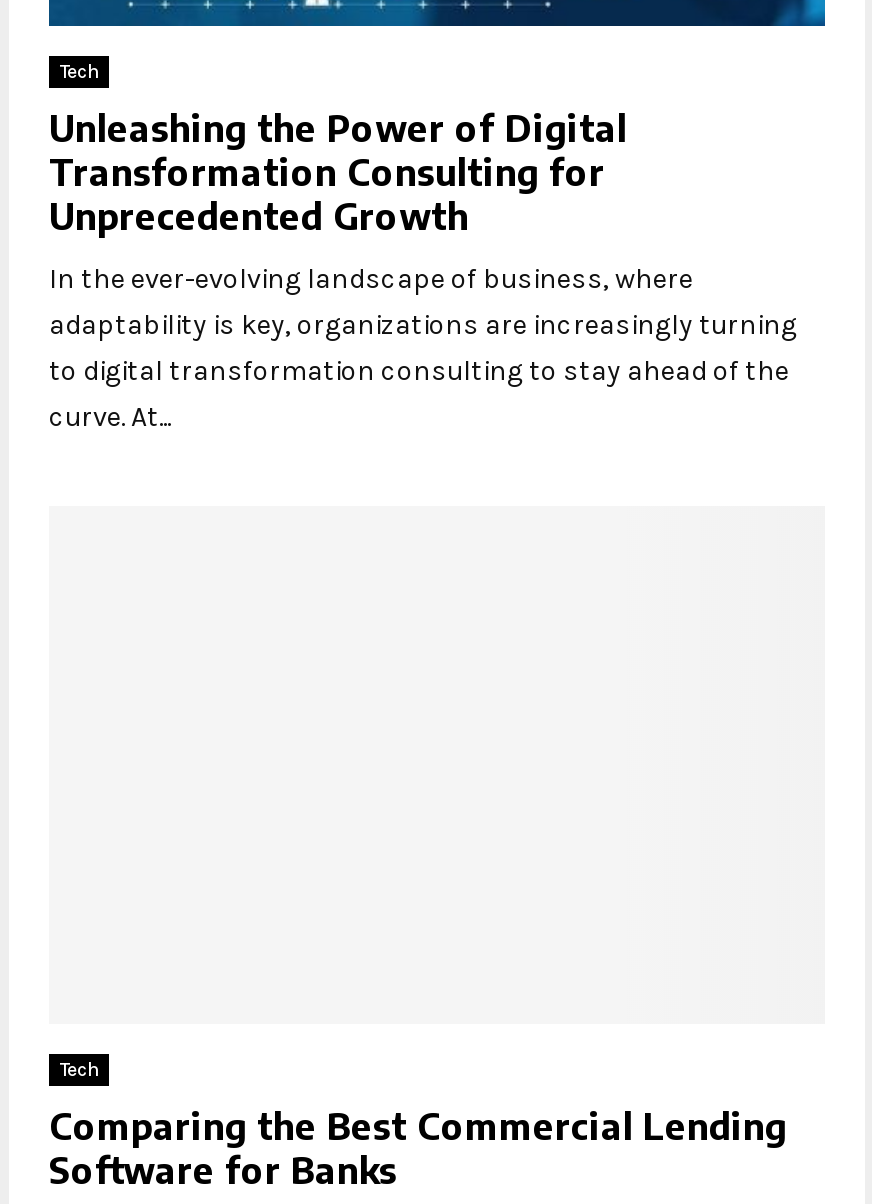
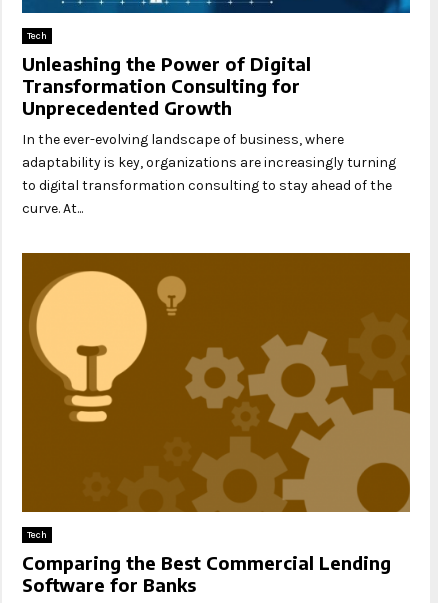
+ [image]
